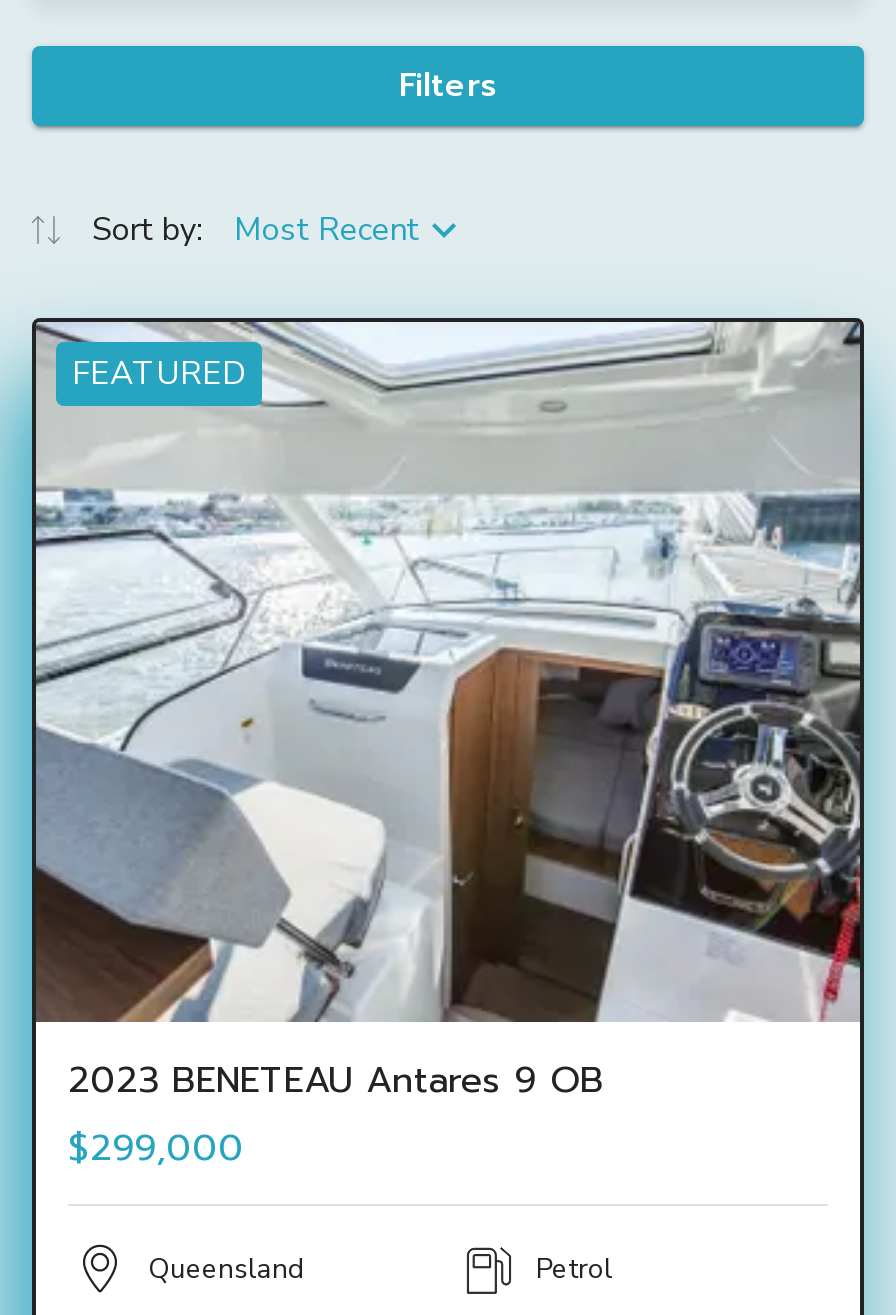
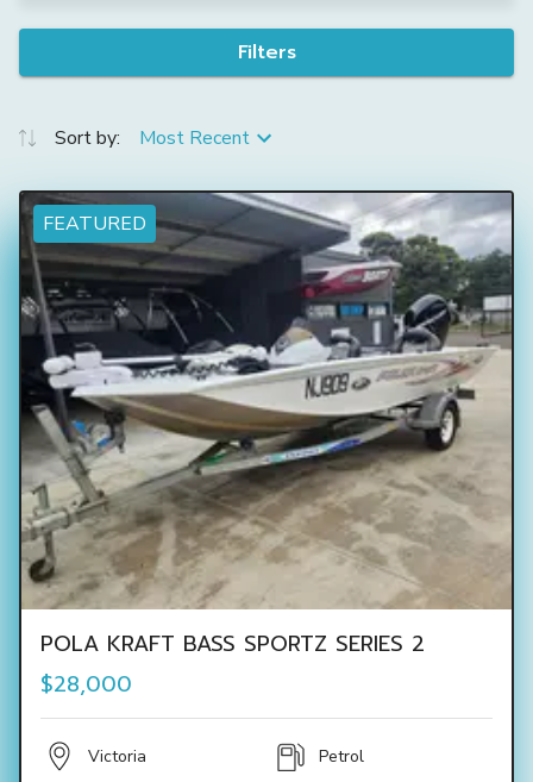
- [image]
- 2023 BENETEAU Antares 9 OB
- $299,000
+ [image]
+ POLA KRAFT BASS SPORTZ SERIES 2
+ $28,000

- Queensland
+ Victoria
